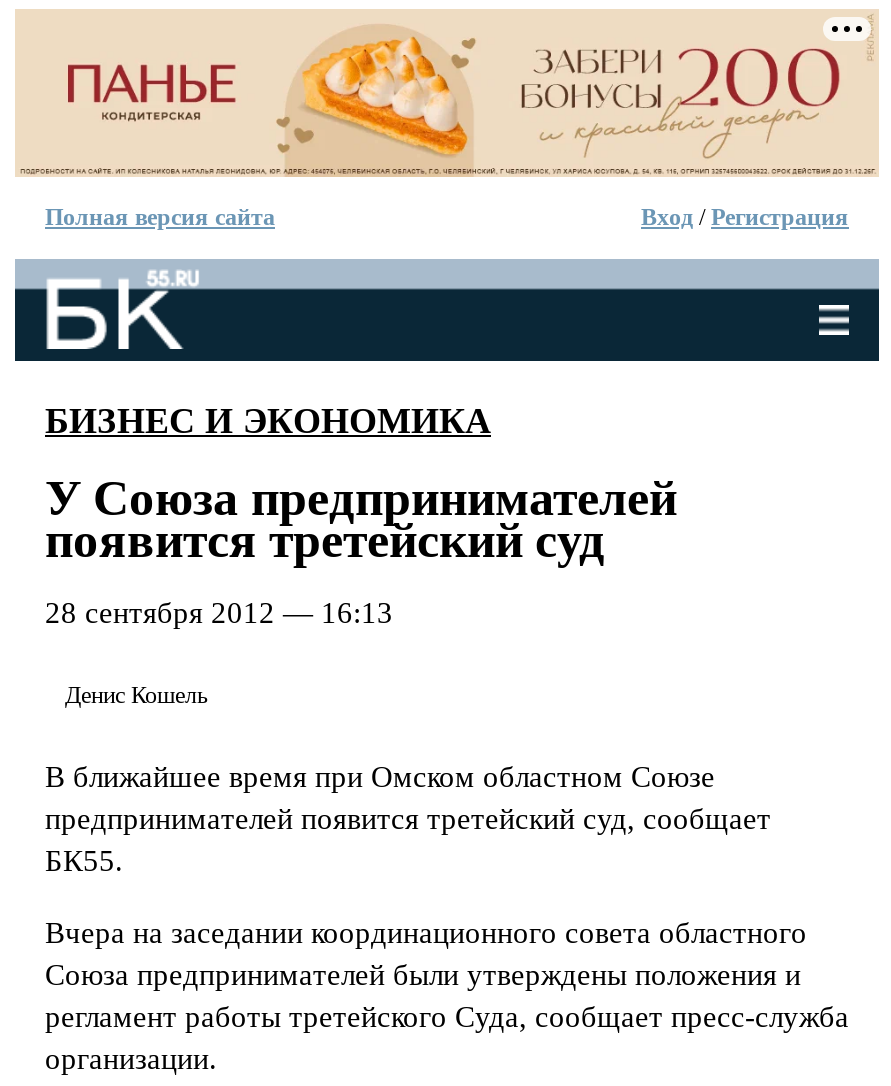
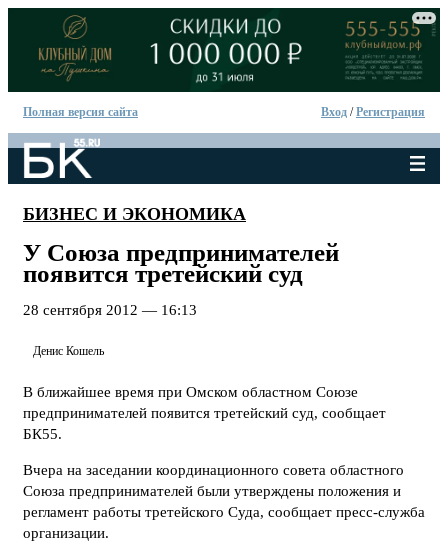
- [image]
+ [image]
